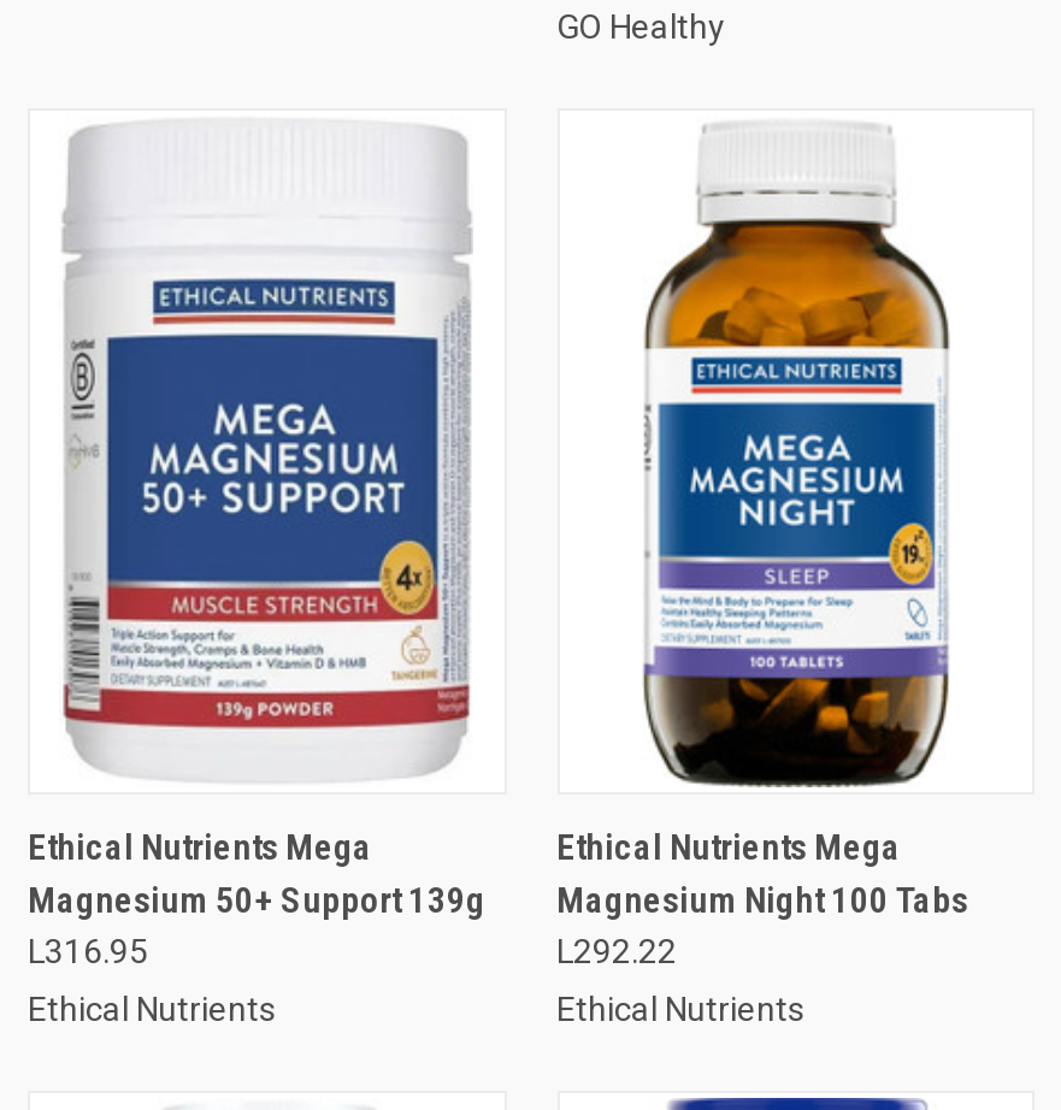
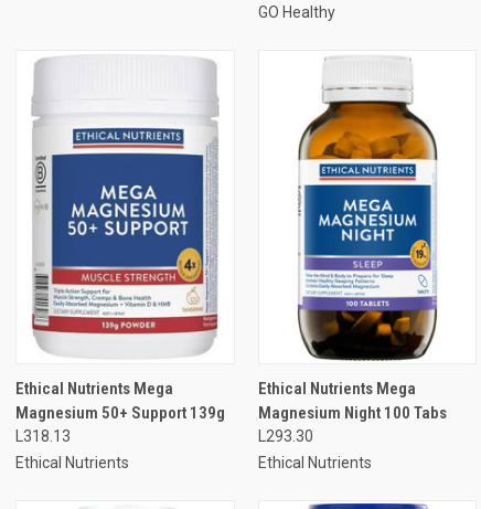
- L316.95
+ L318.13

- L292.22
+ L293.30
